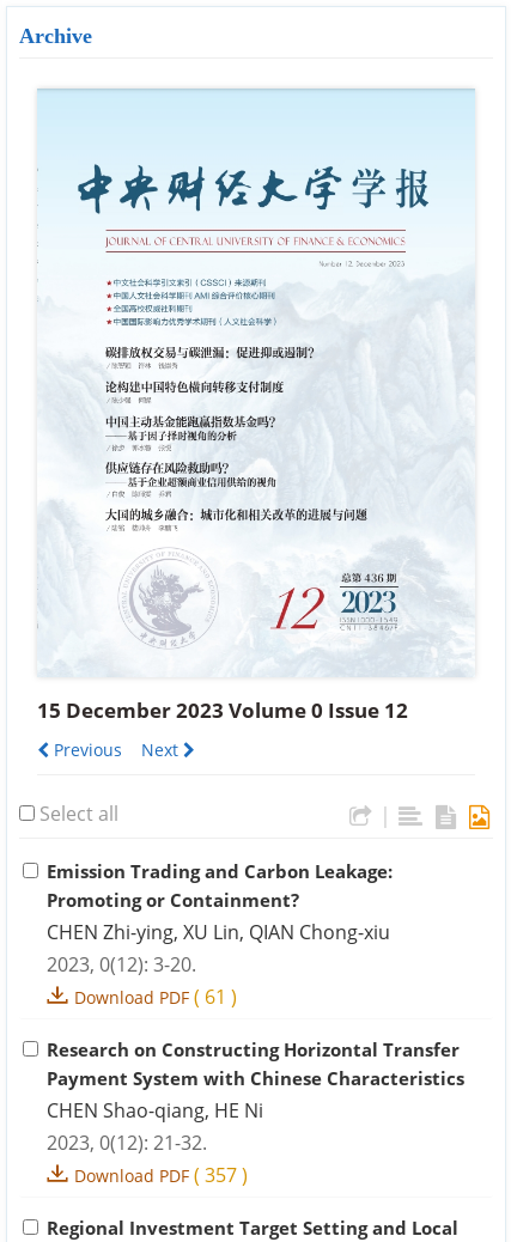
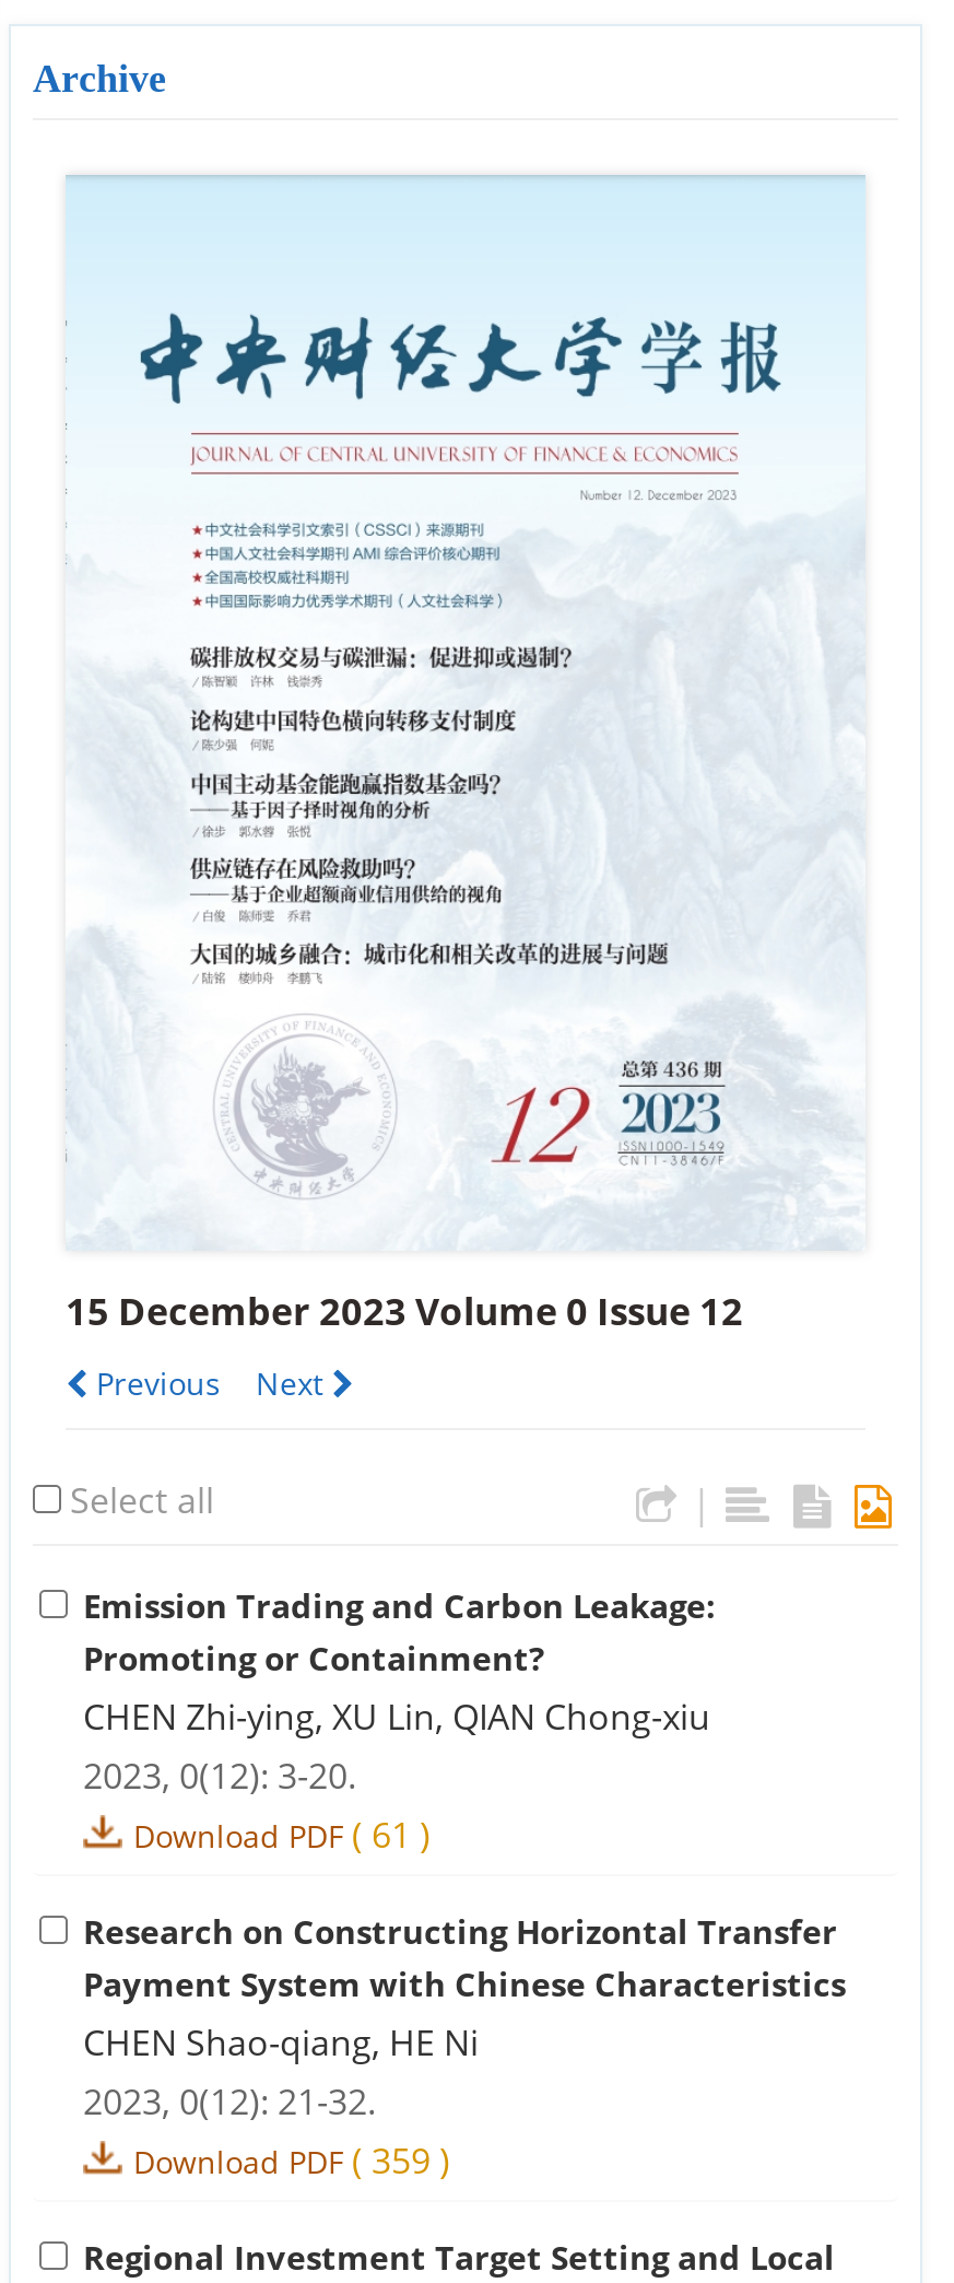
- Download PDF (357)
+ Download PDF (359)
